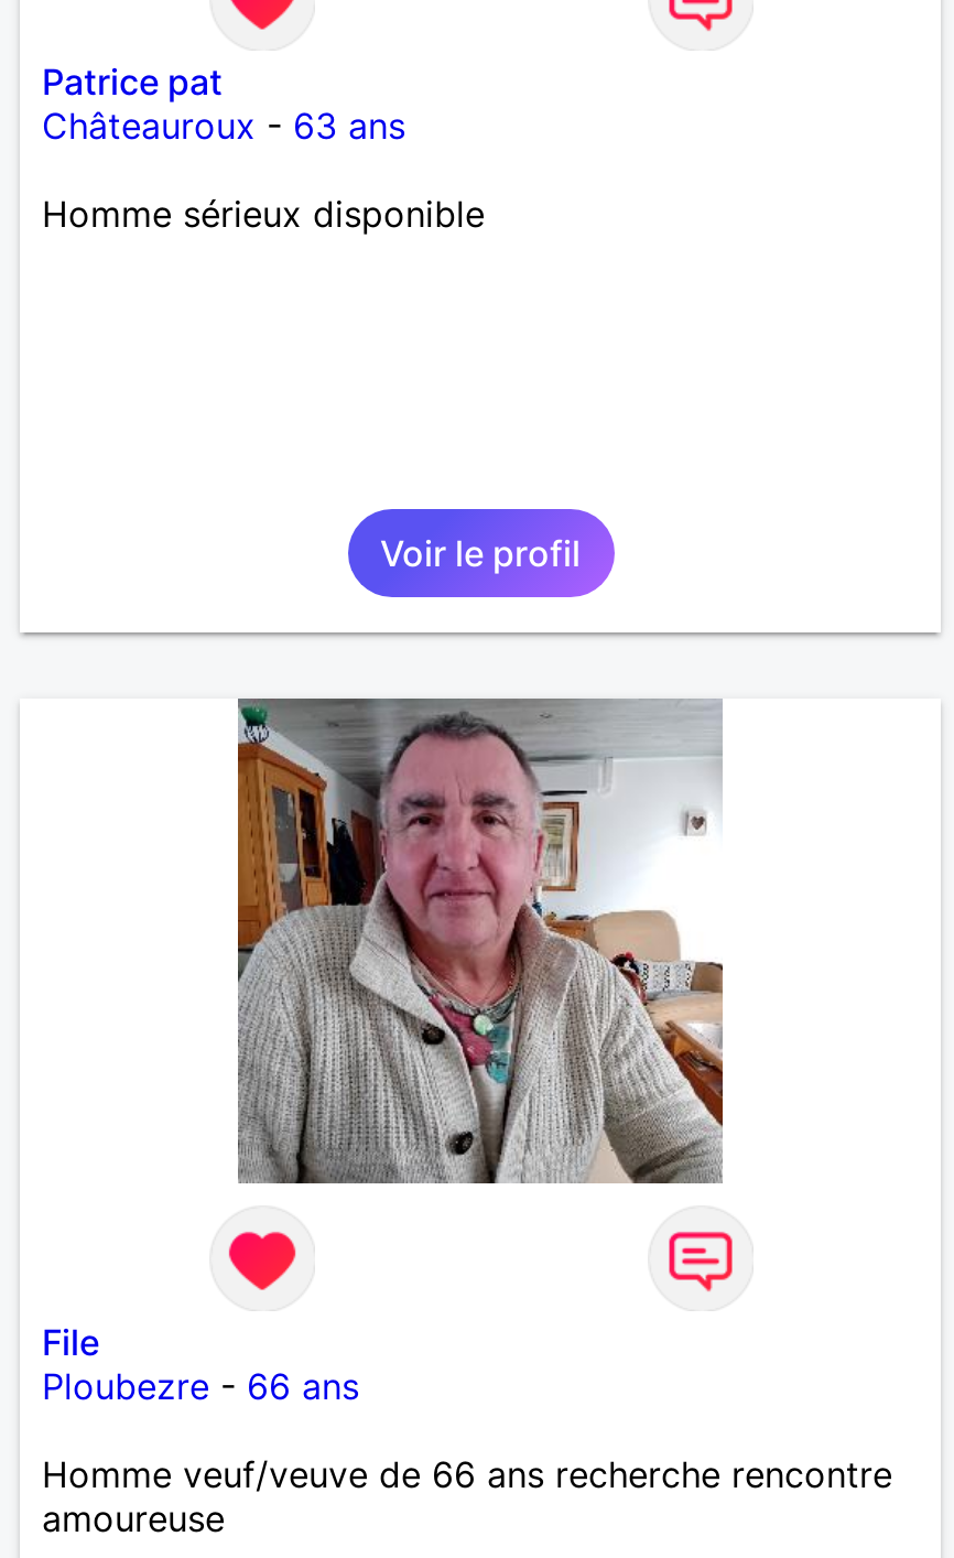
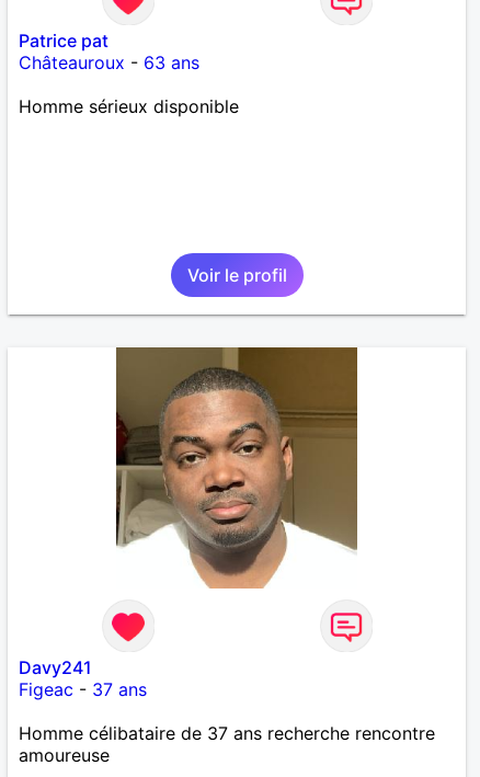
- [image]
+ [image]

- File
- Ploubezre - 66 ans
+ Davy241
+ Figeac - 37 ans

- Homme veuf/veuve de 66 ans recherche rencontre
+ Homme célibataire de 37 ans recherche rencontre
